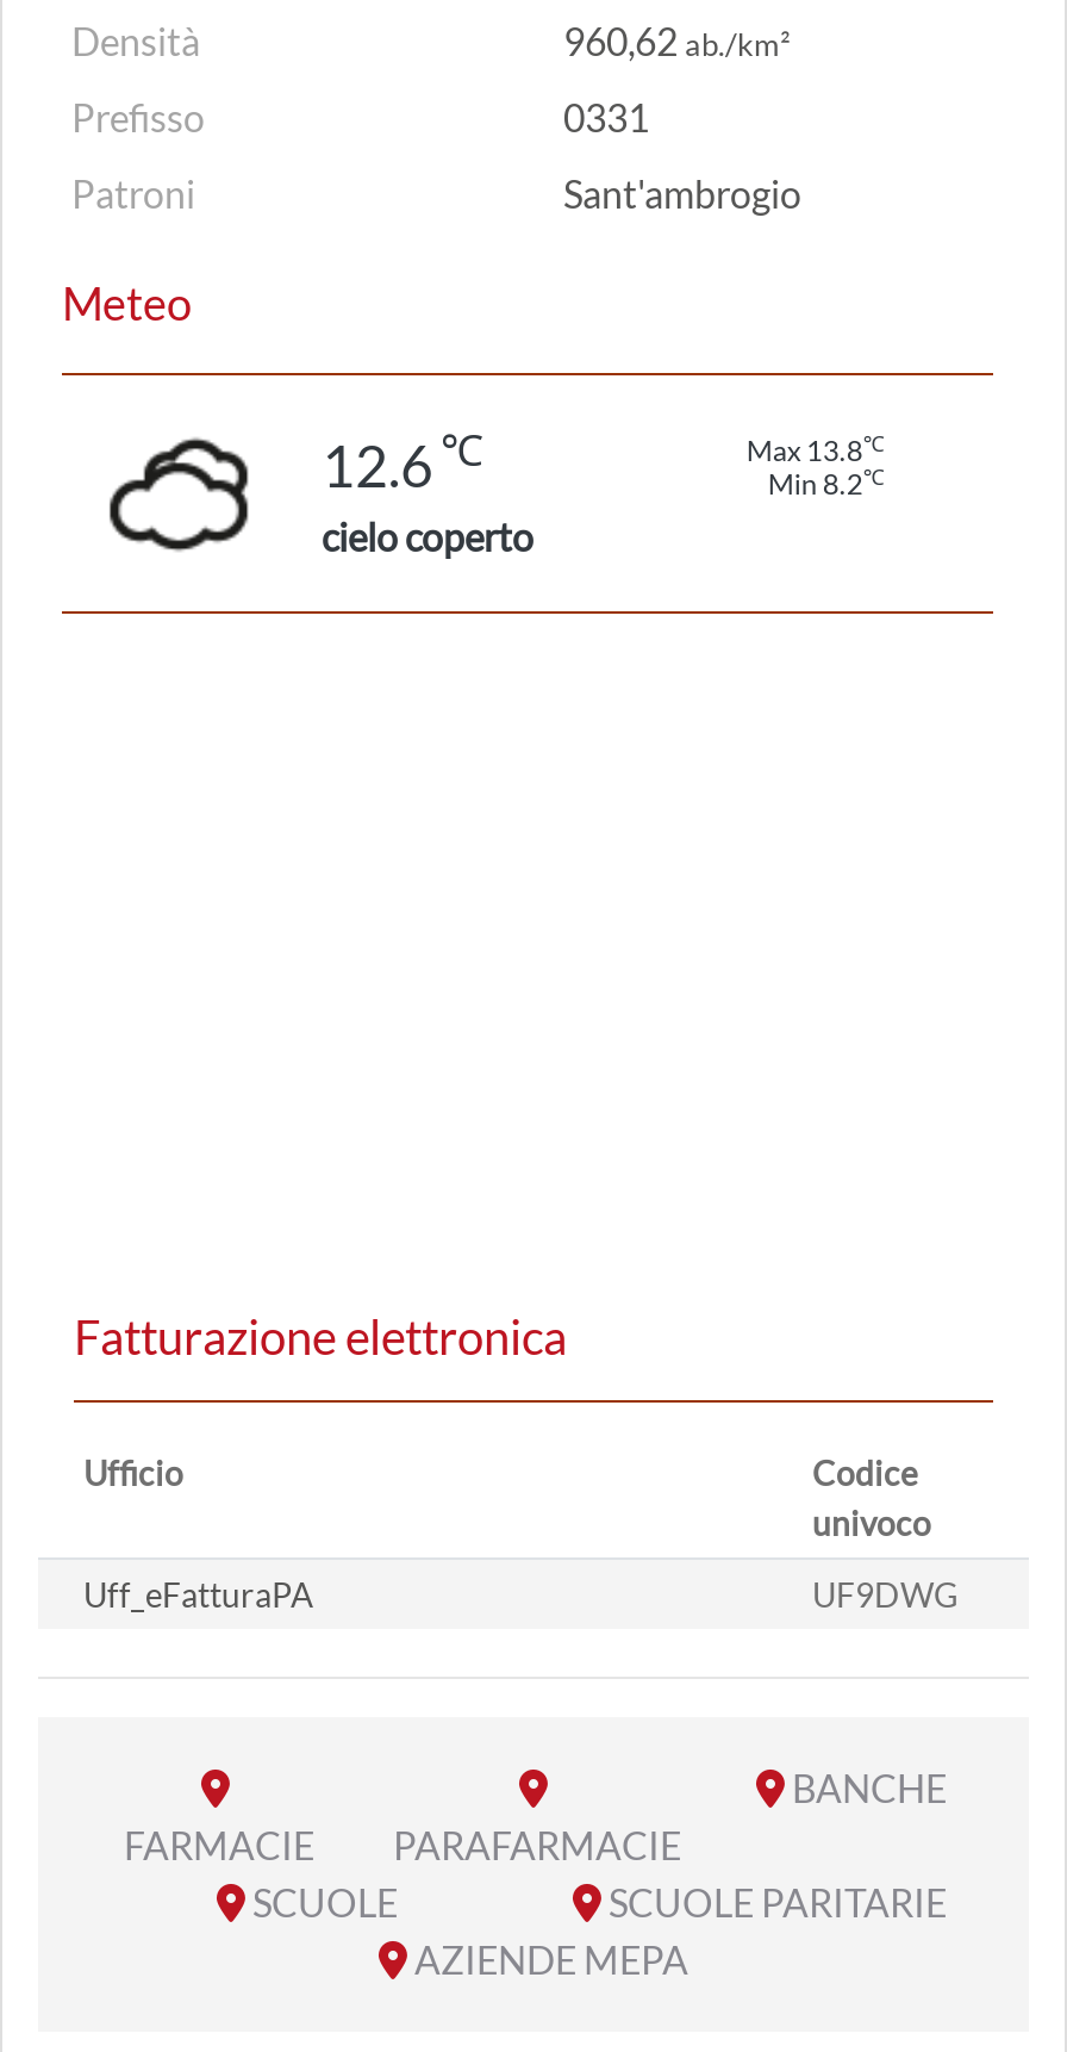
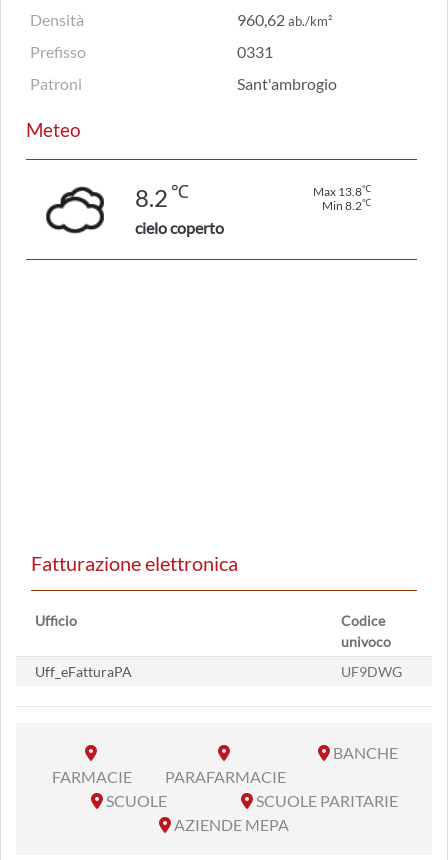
- 12.6℃
+ 8.2℃
